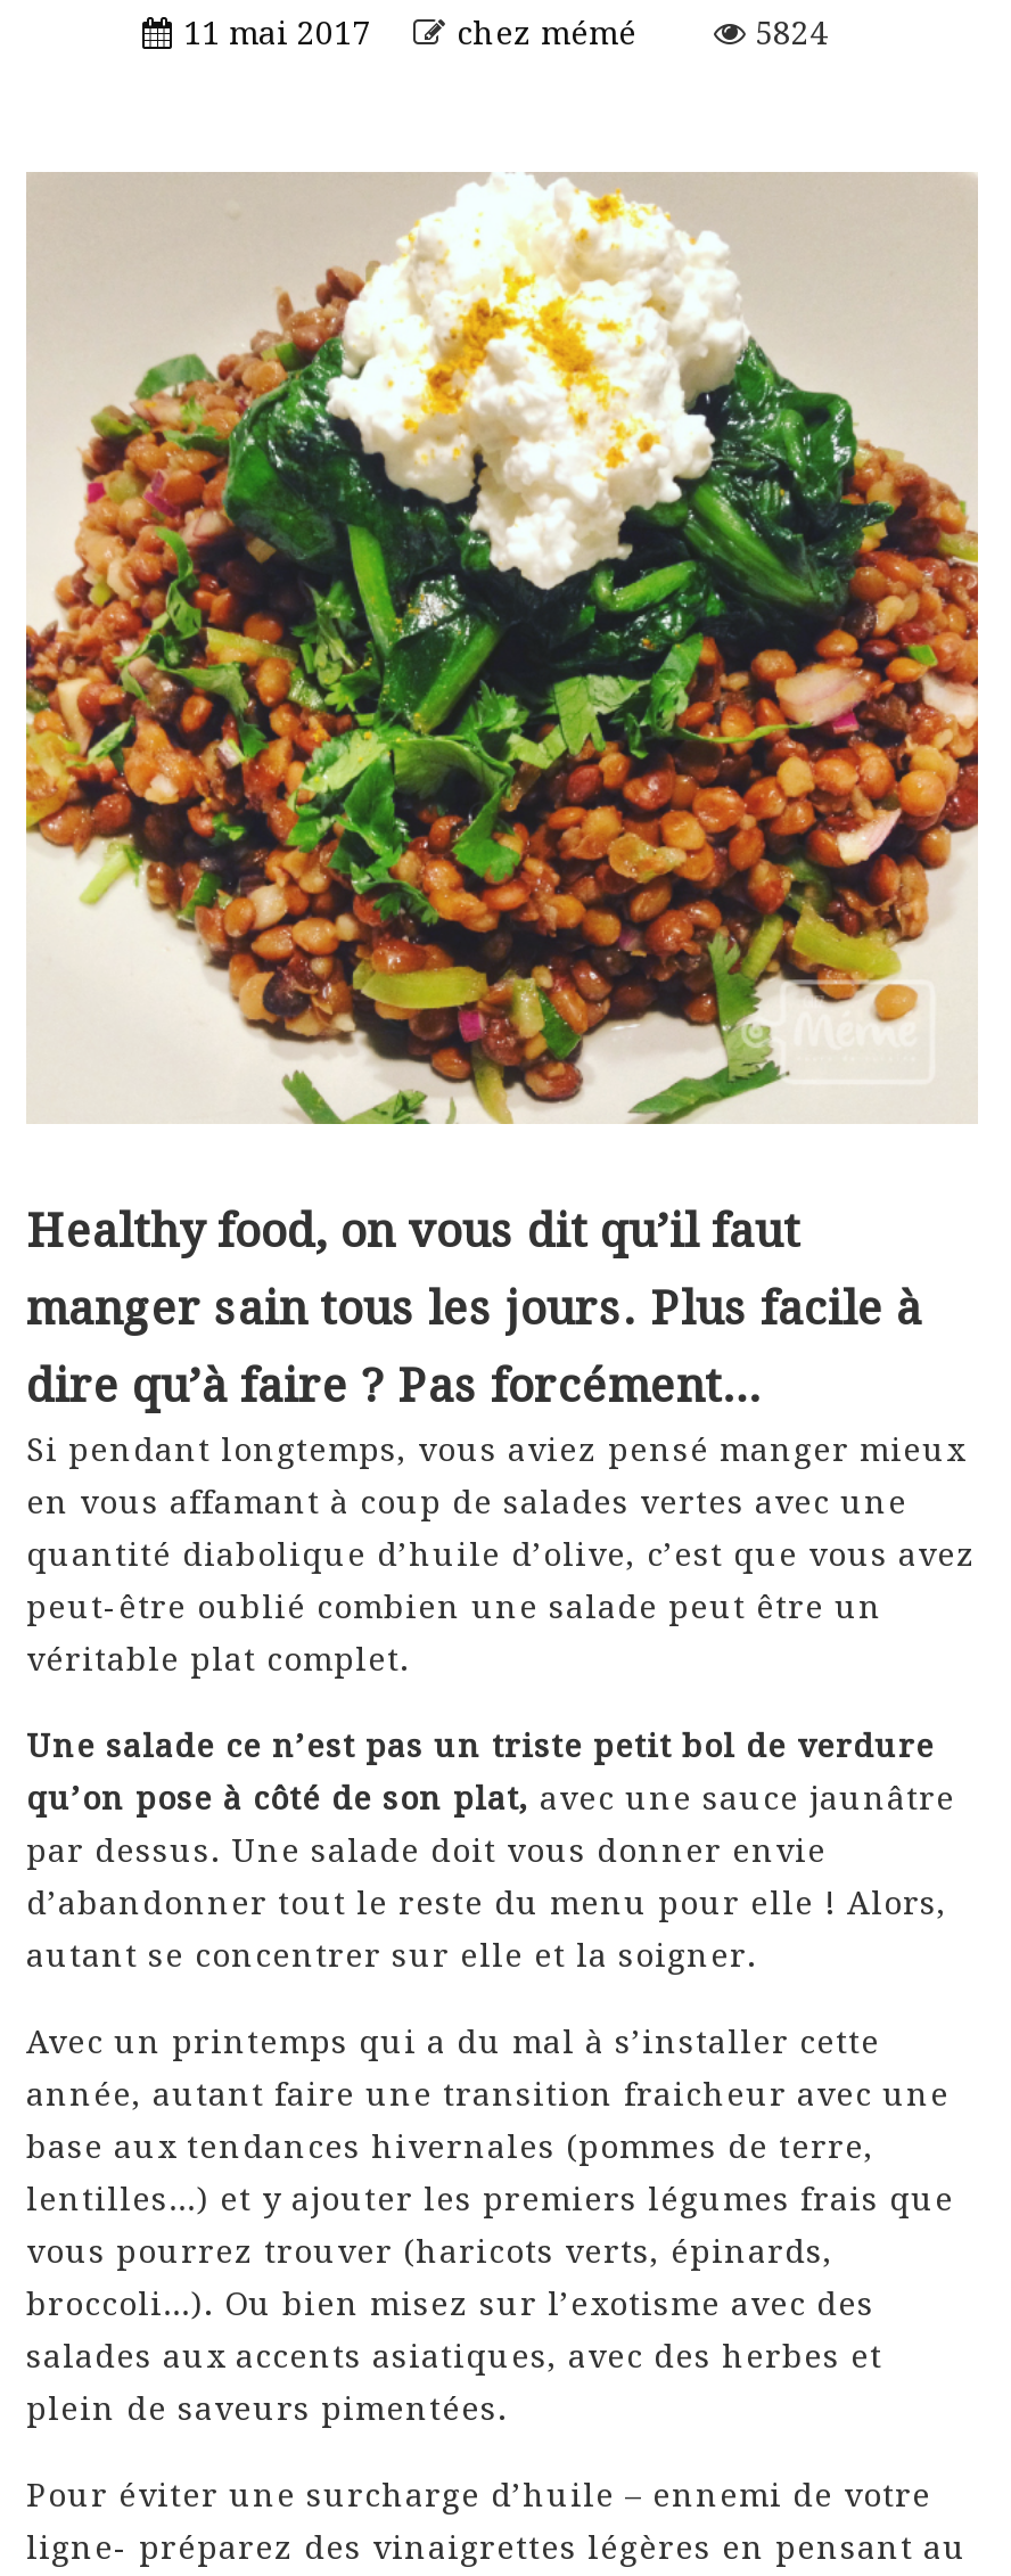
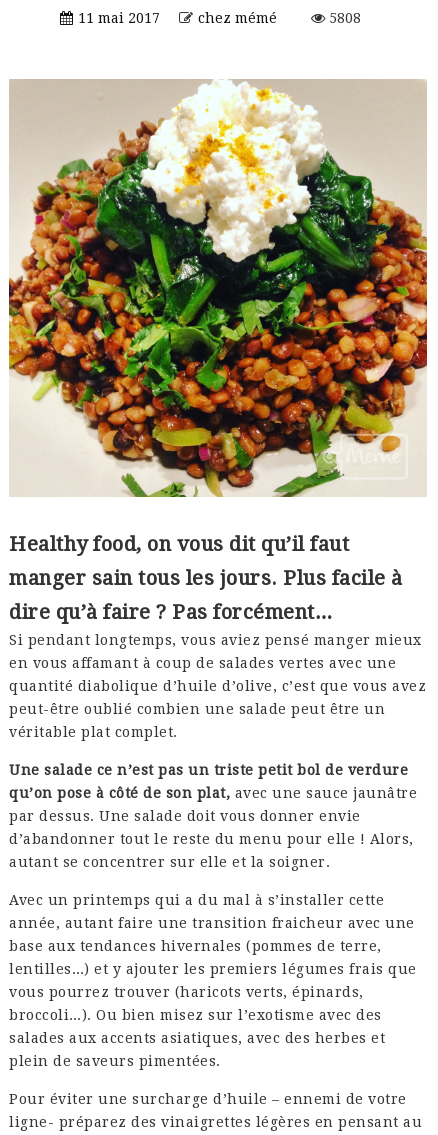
- 5824
+ 5808
